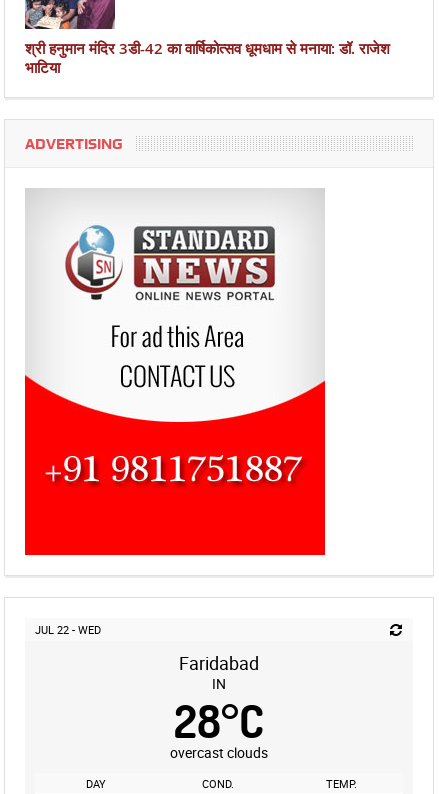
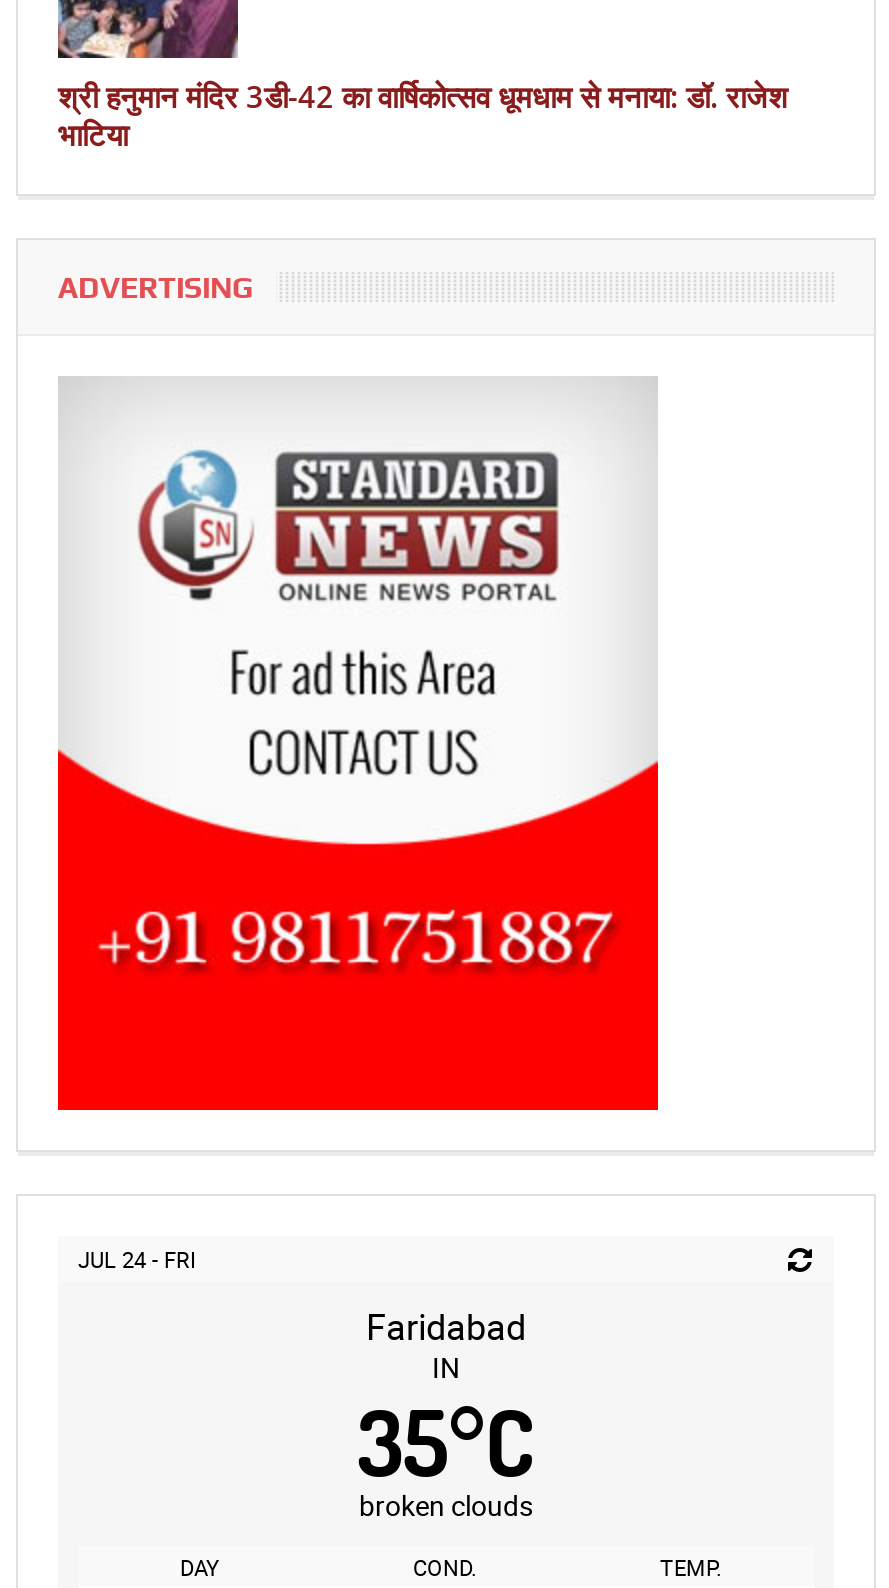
- JUL 22 - WED
+ JUL 24 - FRI

- 28°C
+ 35°C

- overcast clouds
+ broken clouds
